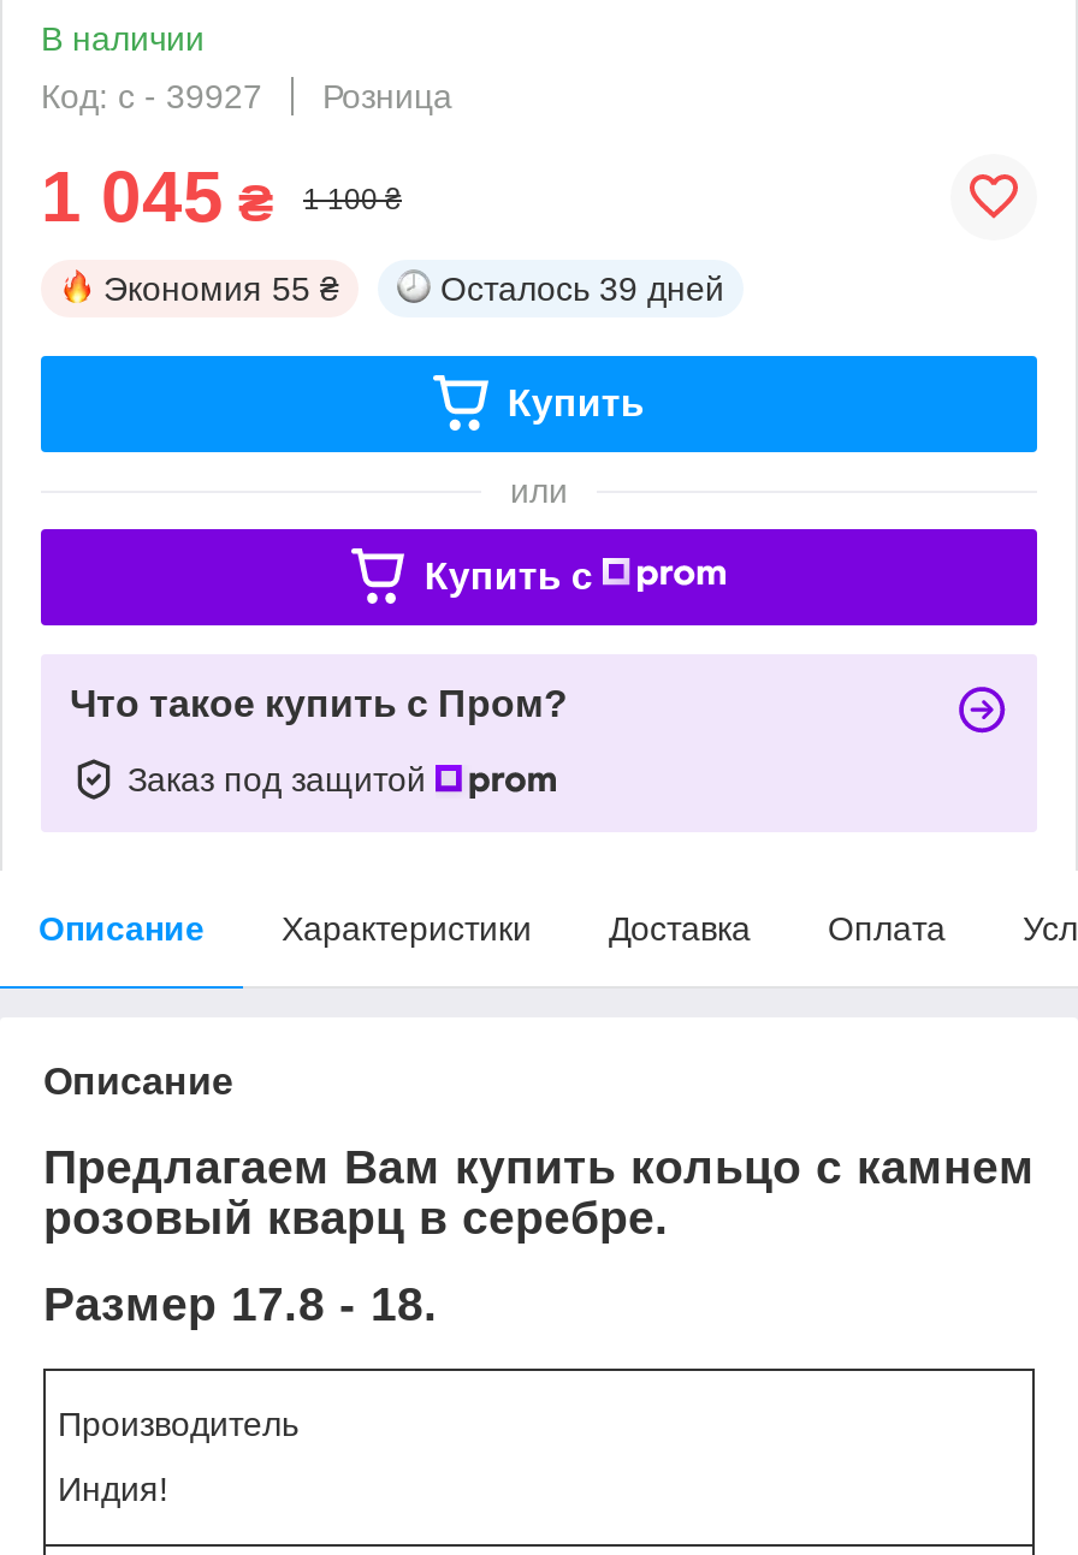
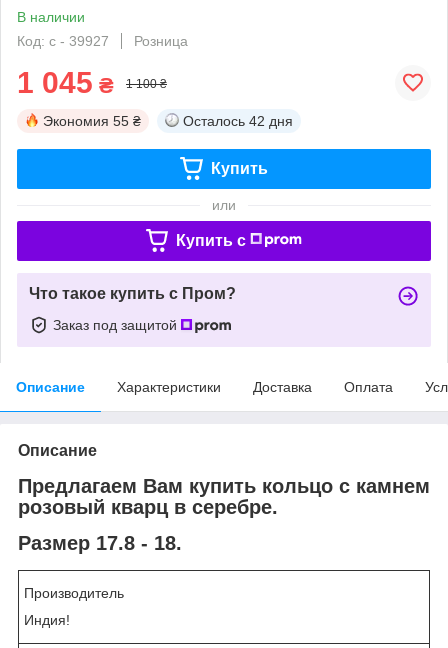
- Осталось 39 дней
+ Осталось 42 дня
